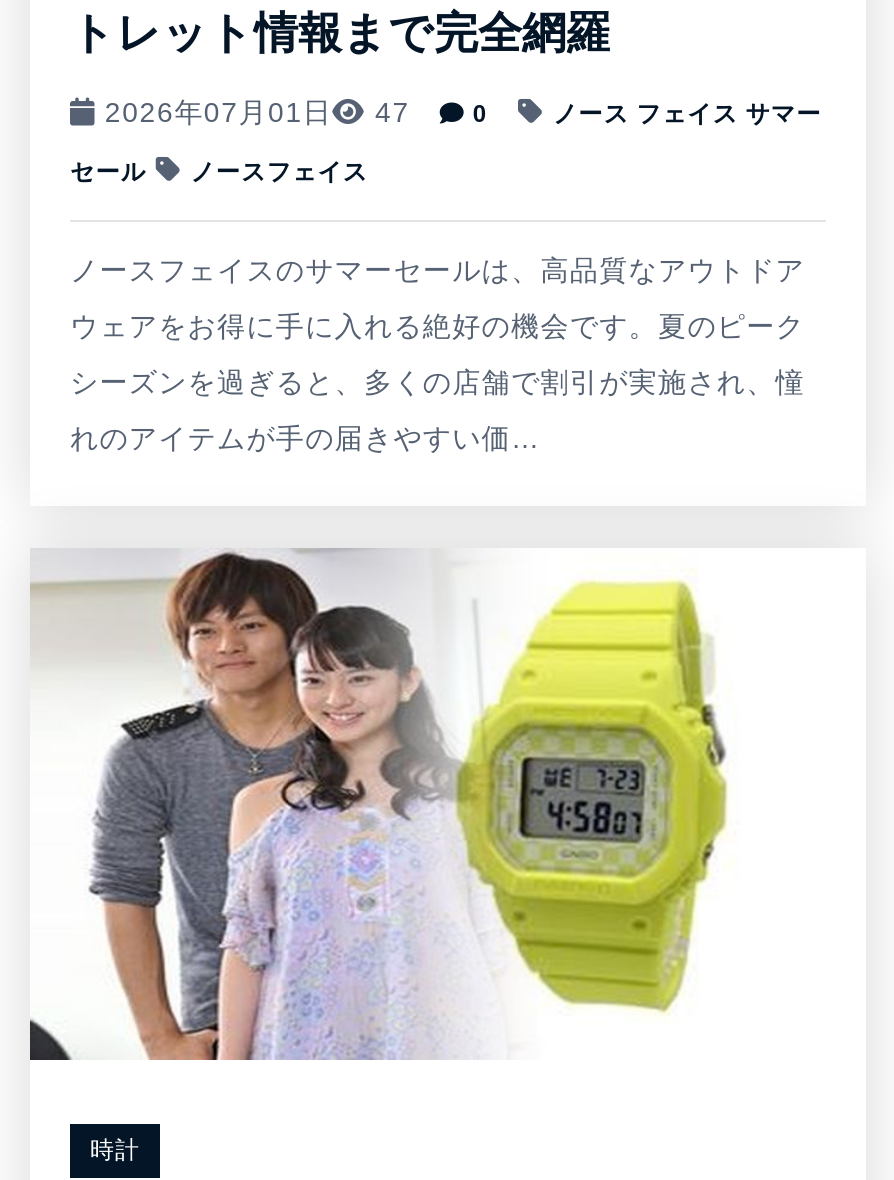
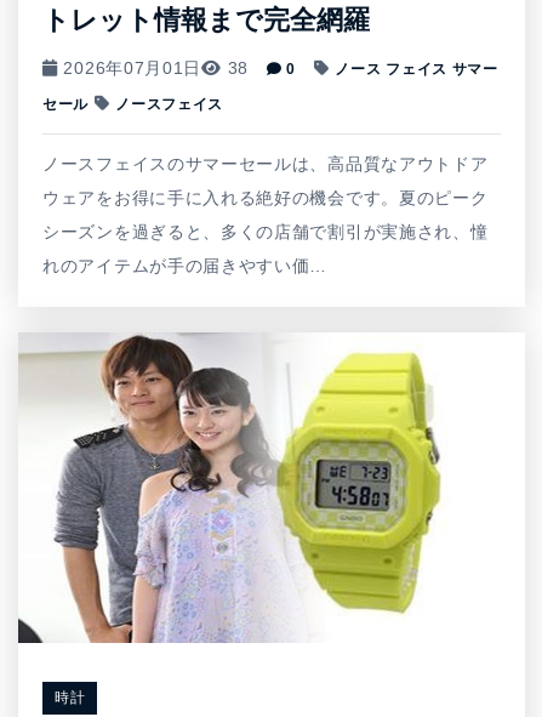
- 2026年07月01日 47 0
+ 2026年07月01日 38 0
